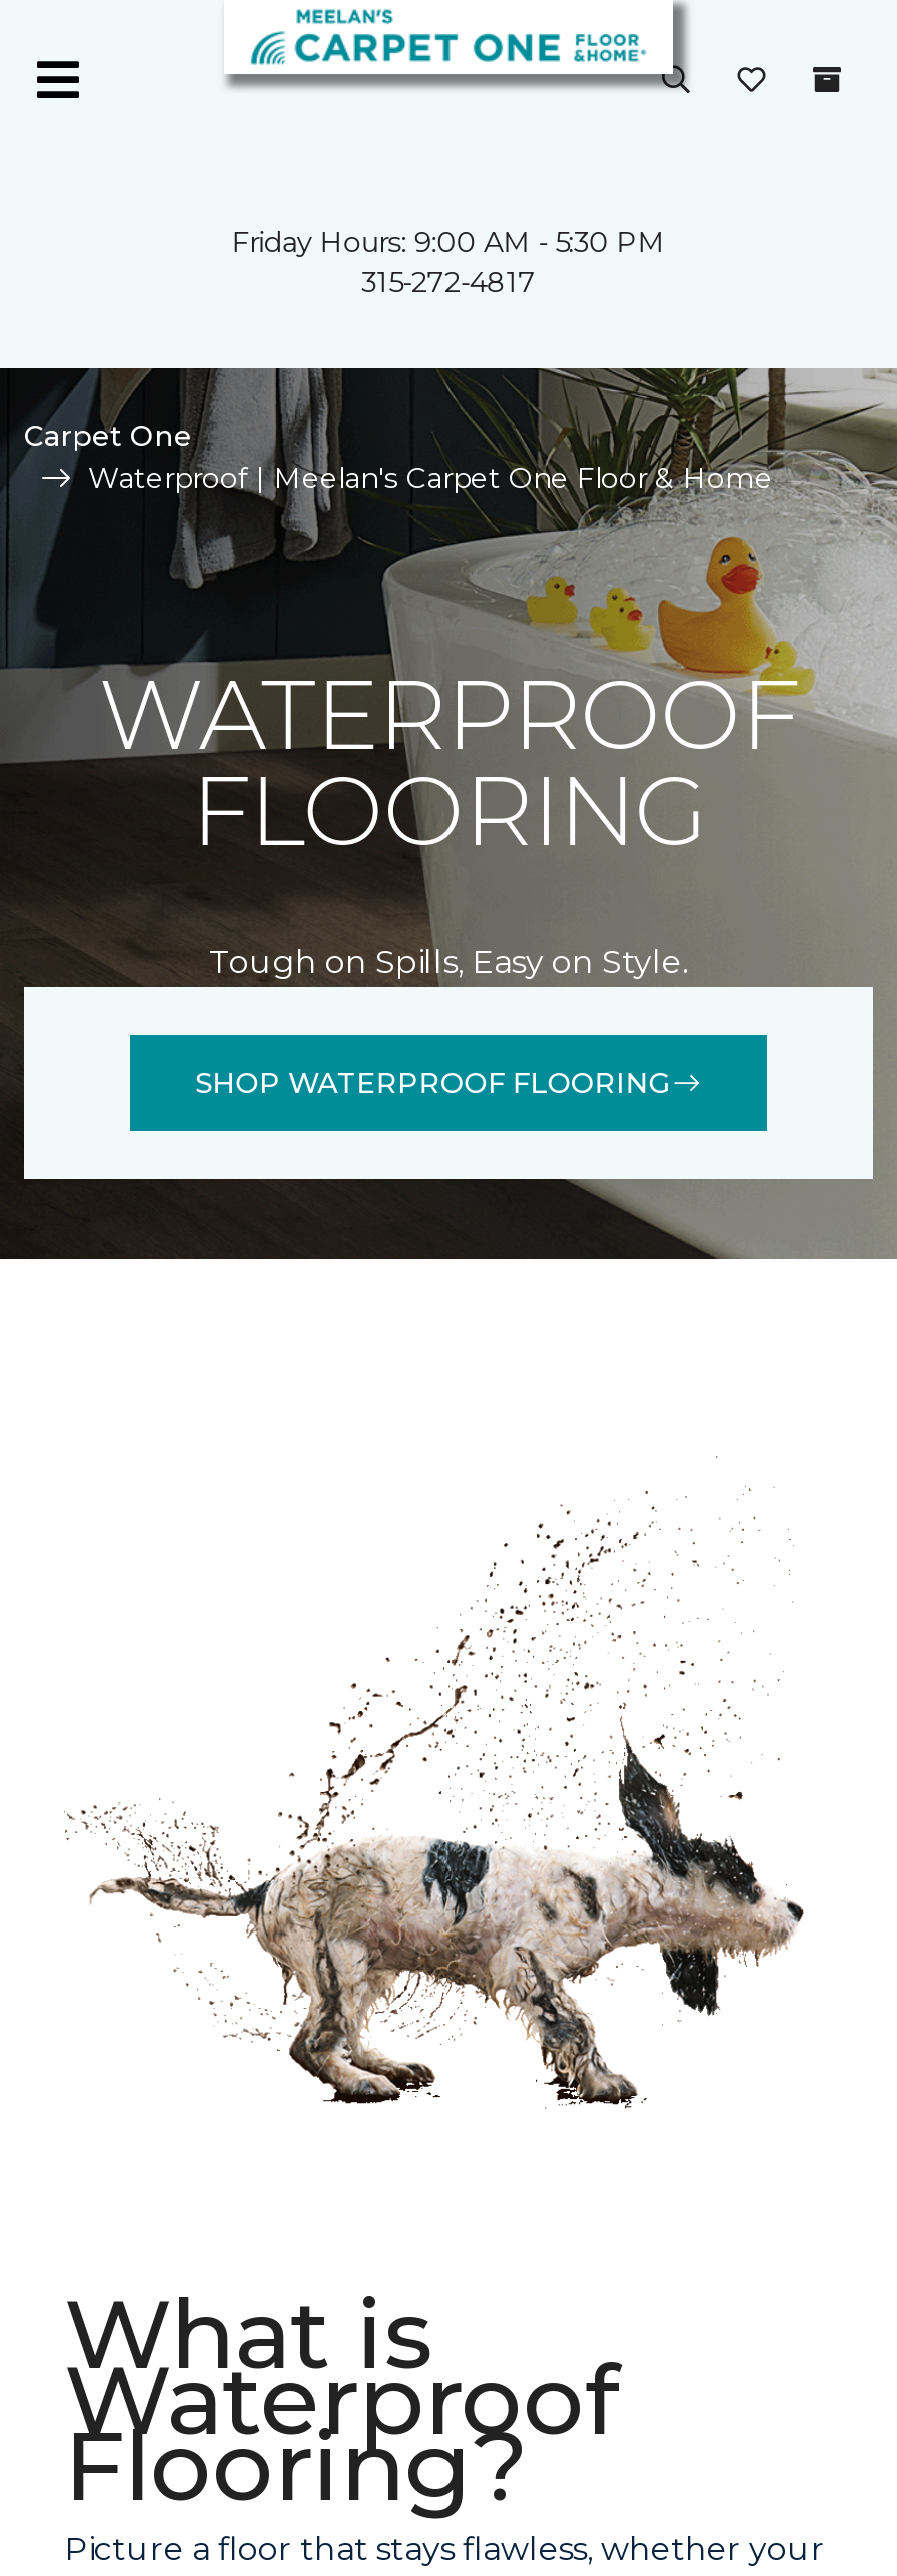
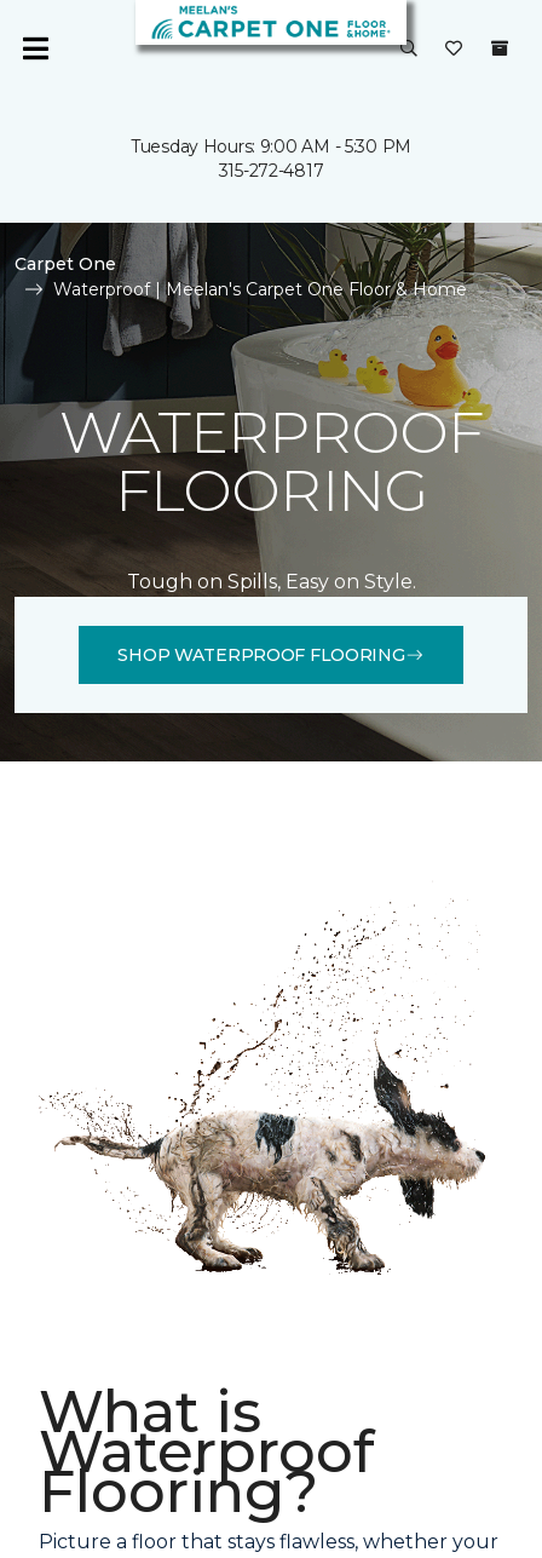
- Friday Hours: 9:00 AM - 5:30 PM
+ Tuesday Hours: 9:00 AM - 5:30 PM
